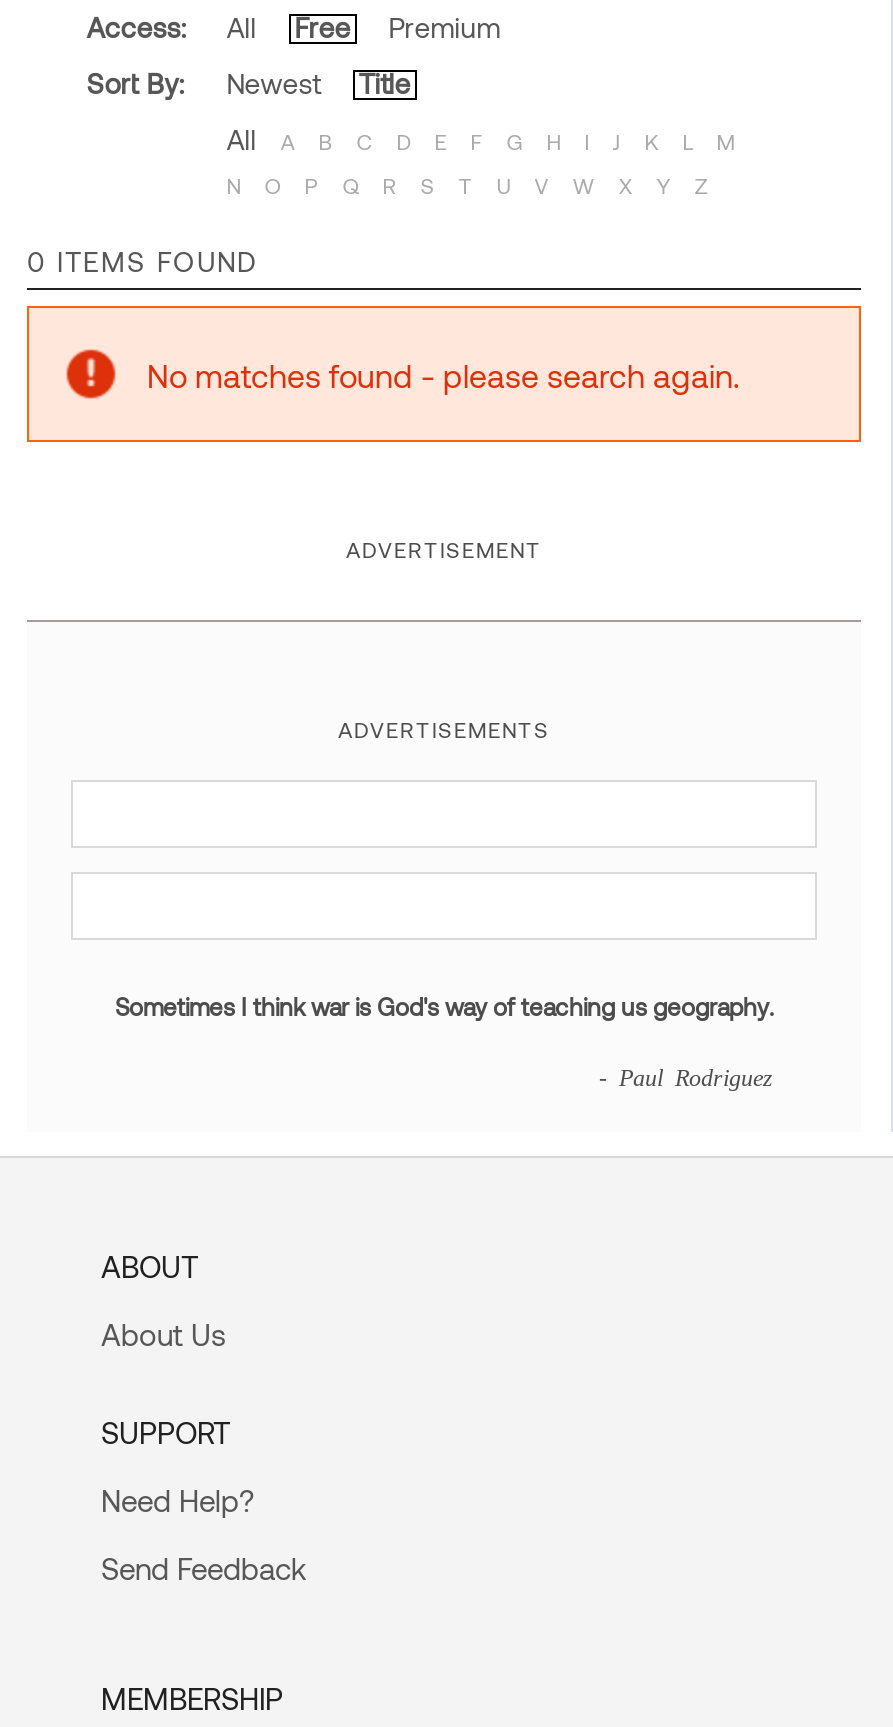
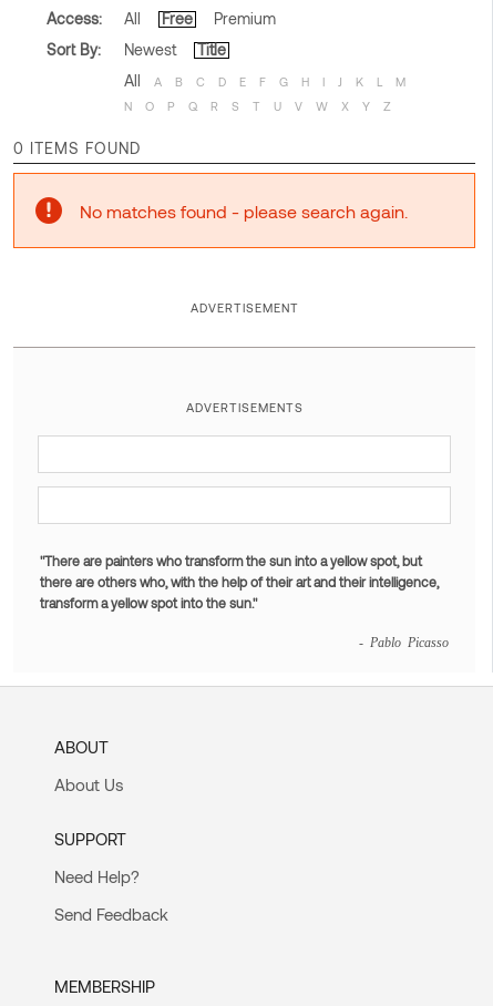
- Sometimes I think war is God's way of teaching us geography.
+ "There are painters who transform the sun into a yellow spot, but
+ there are others who, with the help of their art and their intelligence,
+ transform a yellow spot into the sun."

- - Paul Rodriguez
+ - Pablo Picasso
